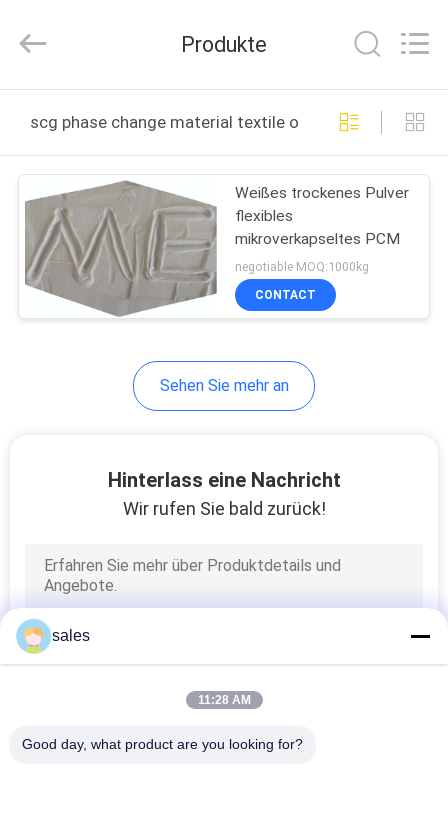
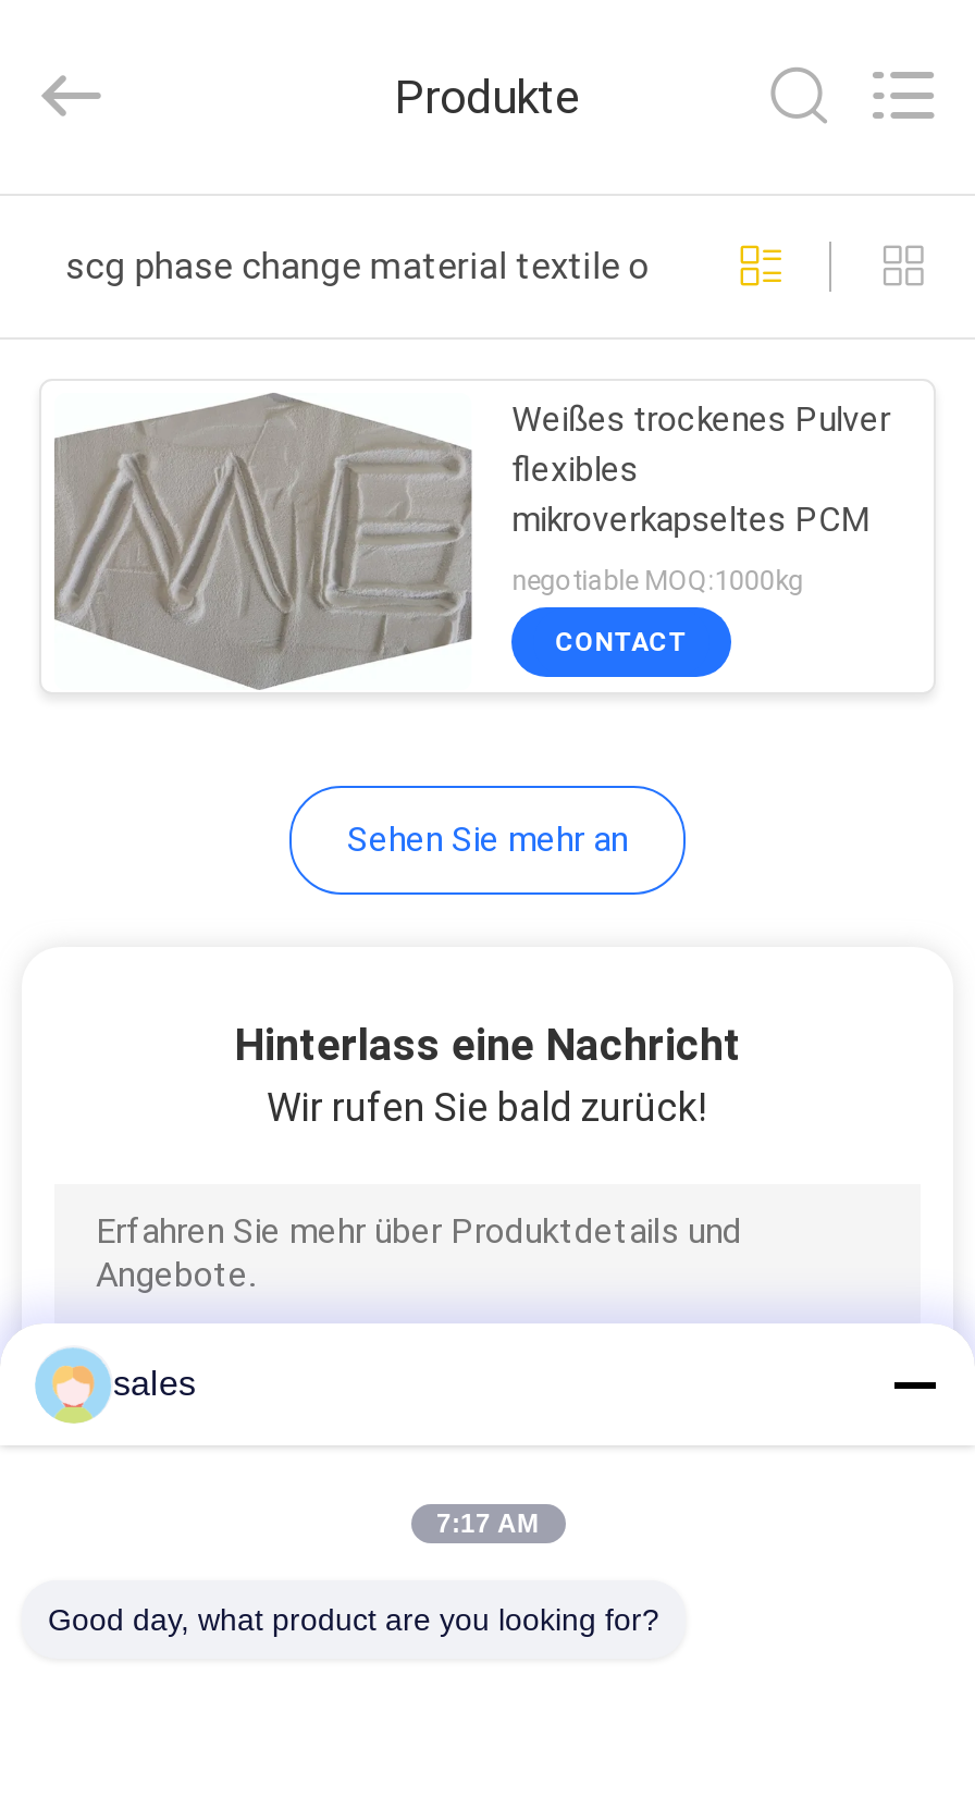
- 11:28 AM
+ 7:17 AM
